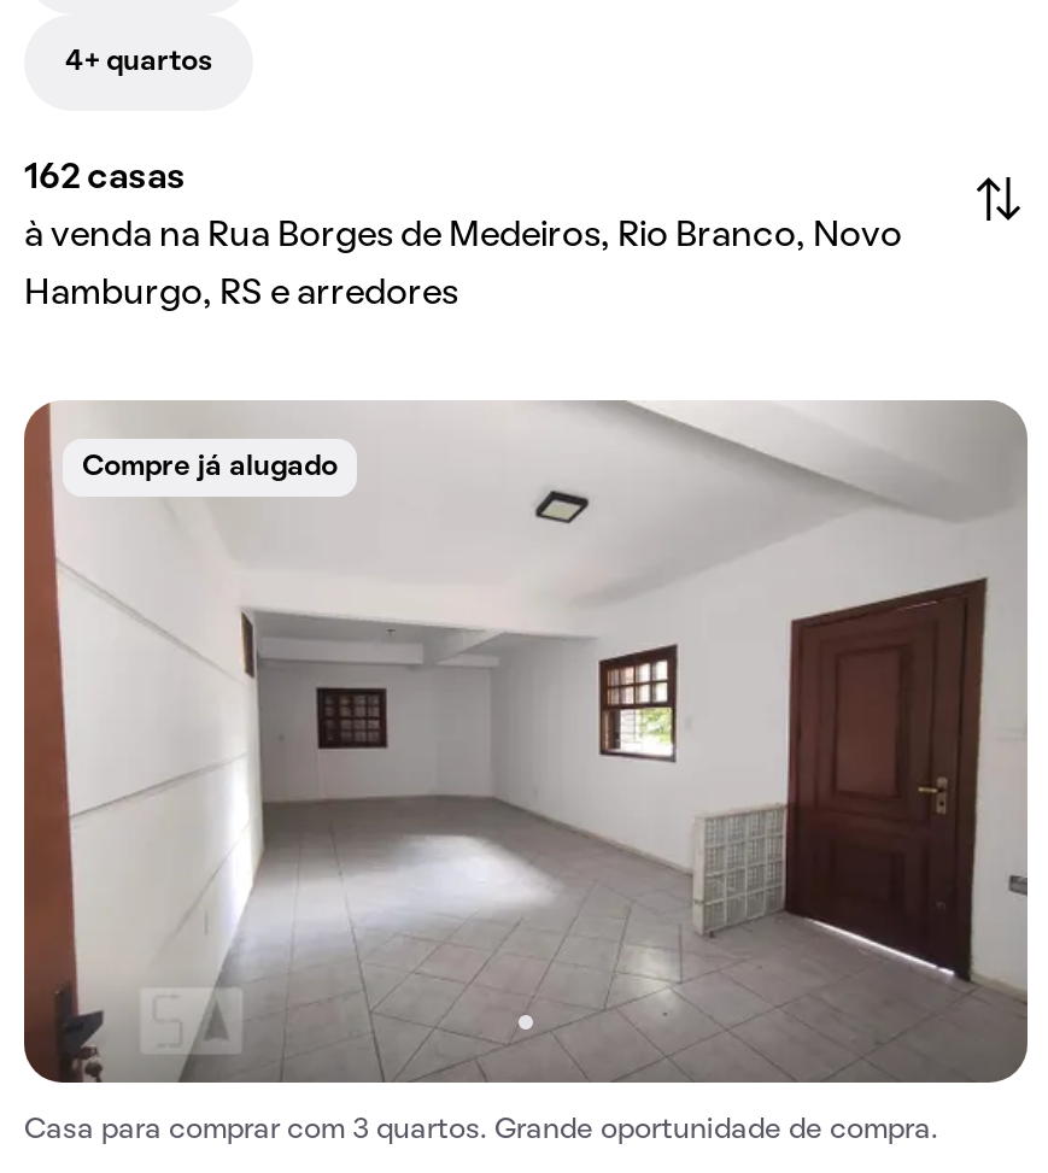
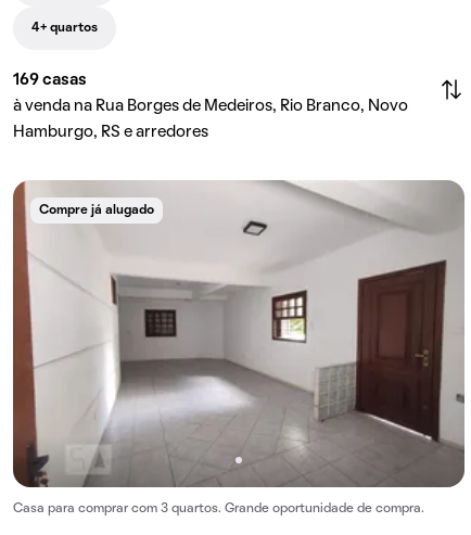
- 162 casas
+ 169 casas
